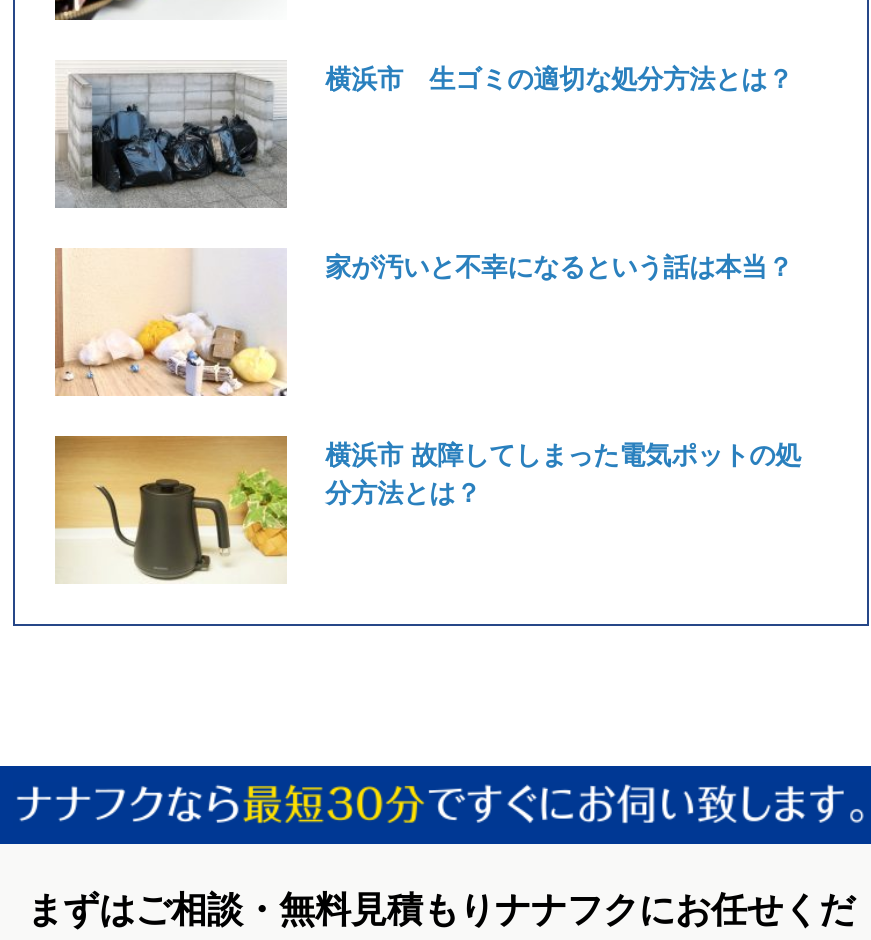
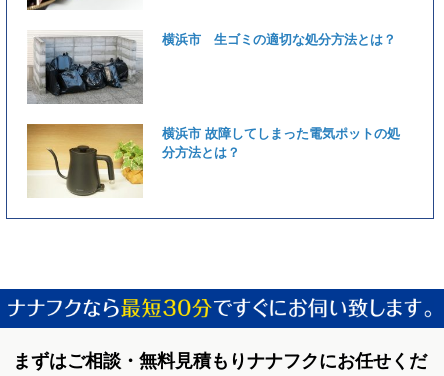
- [image]
- 家が汚いと不幸になるという話は本当？
